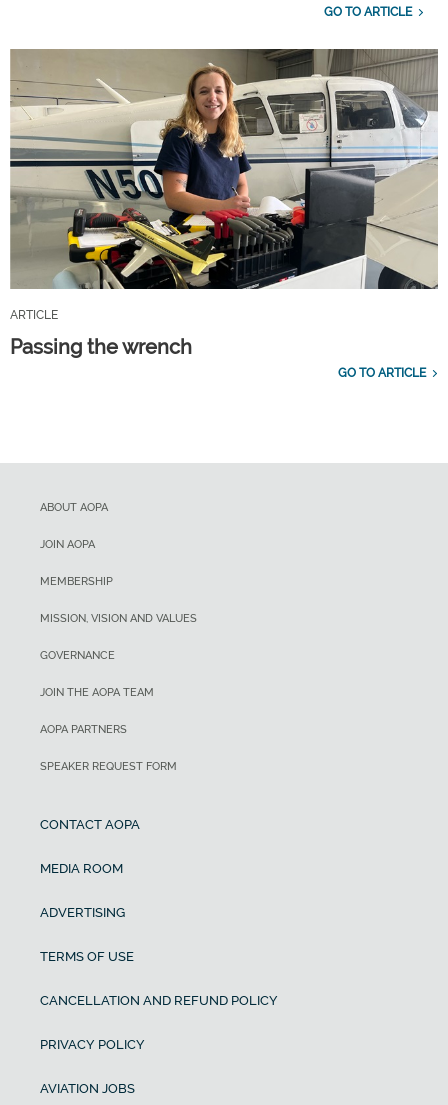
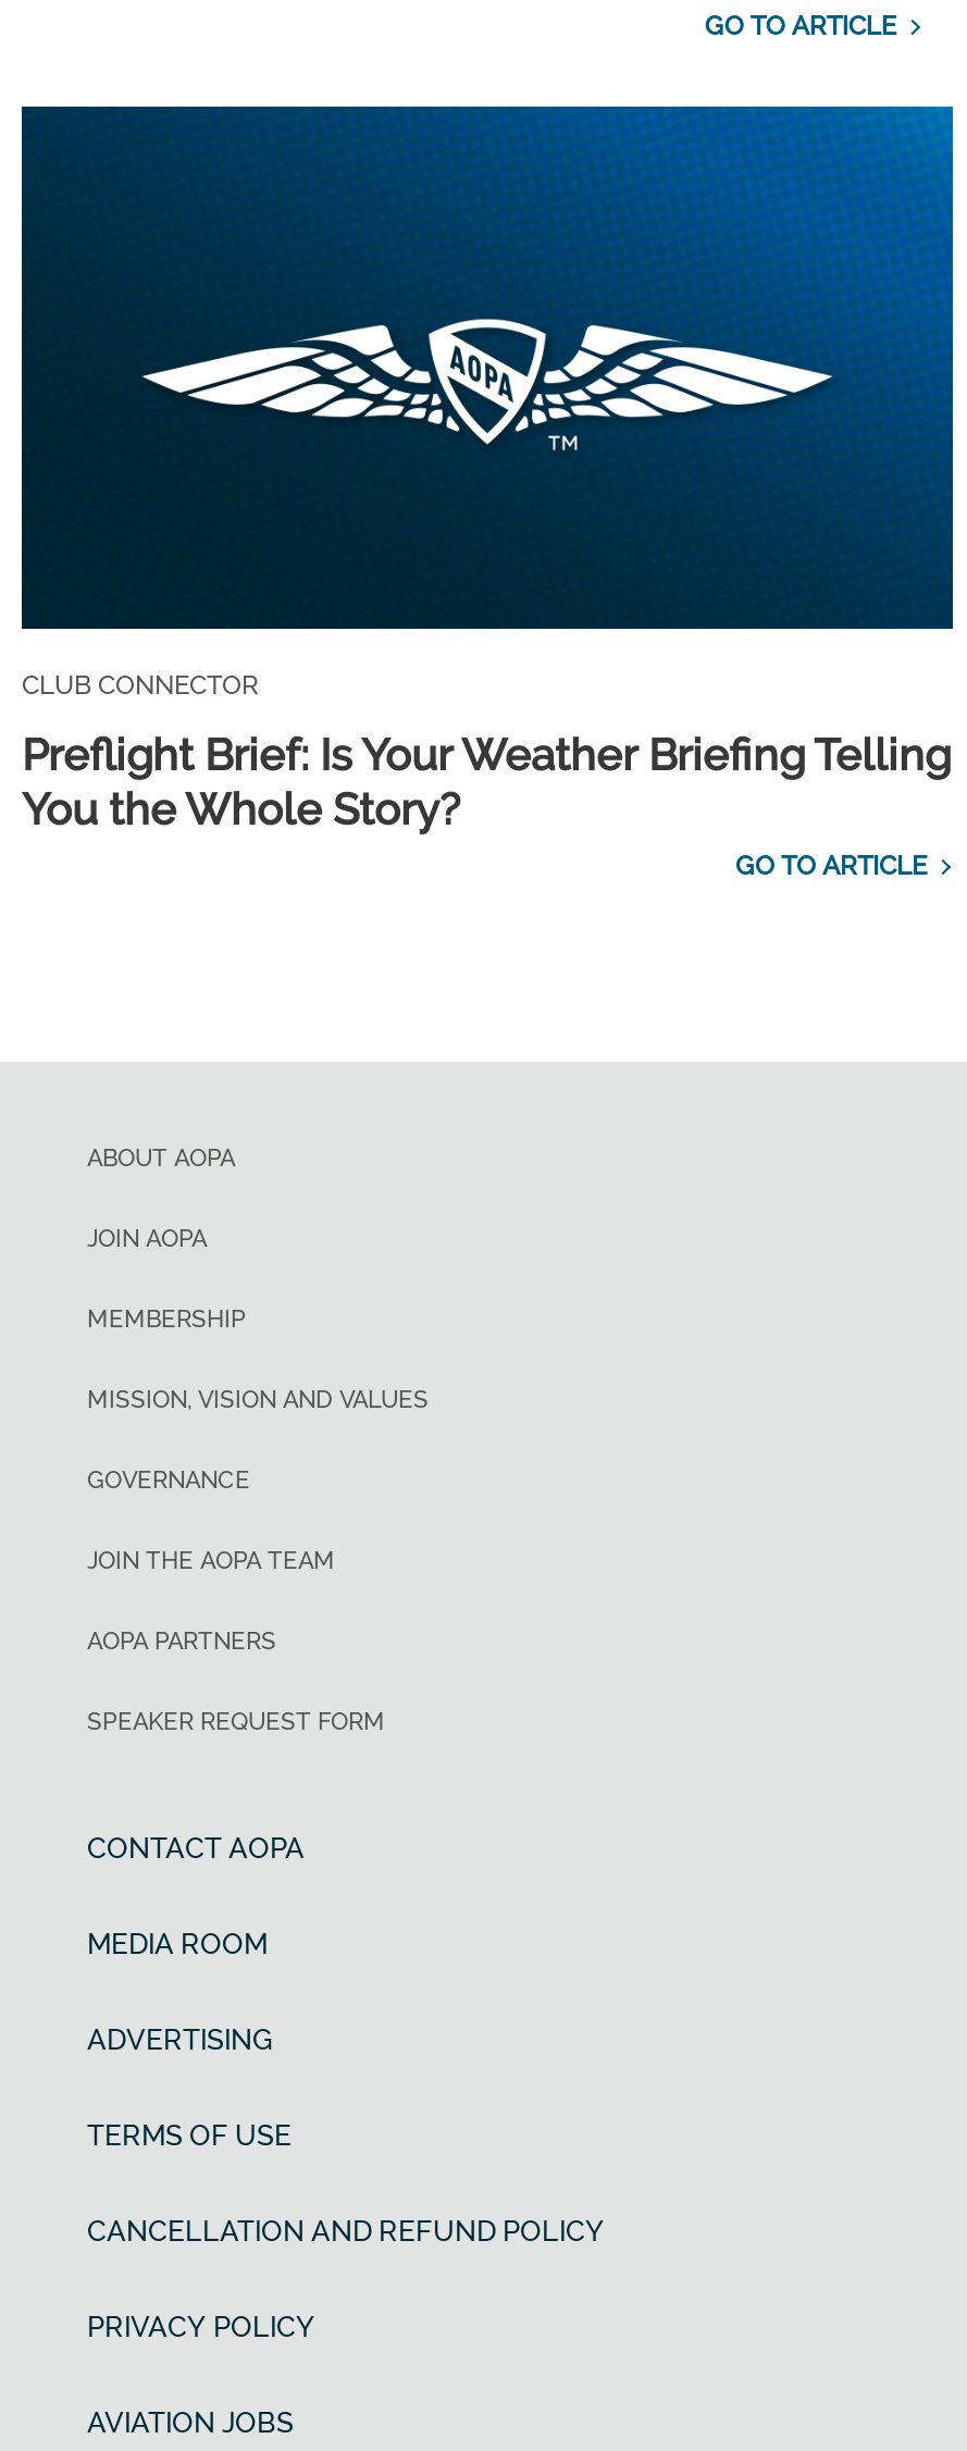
- [image]
- ARTICLE
+ [image]
+ CLUB CONNECTOR

- Passing the wrench
+ Preflight Brief: Is Your Weather Briefing Telling
+ You the Whole Story?
